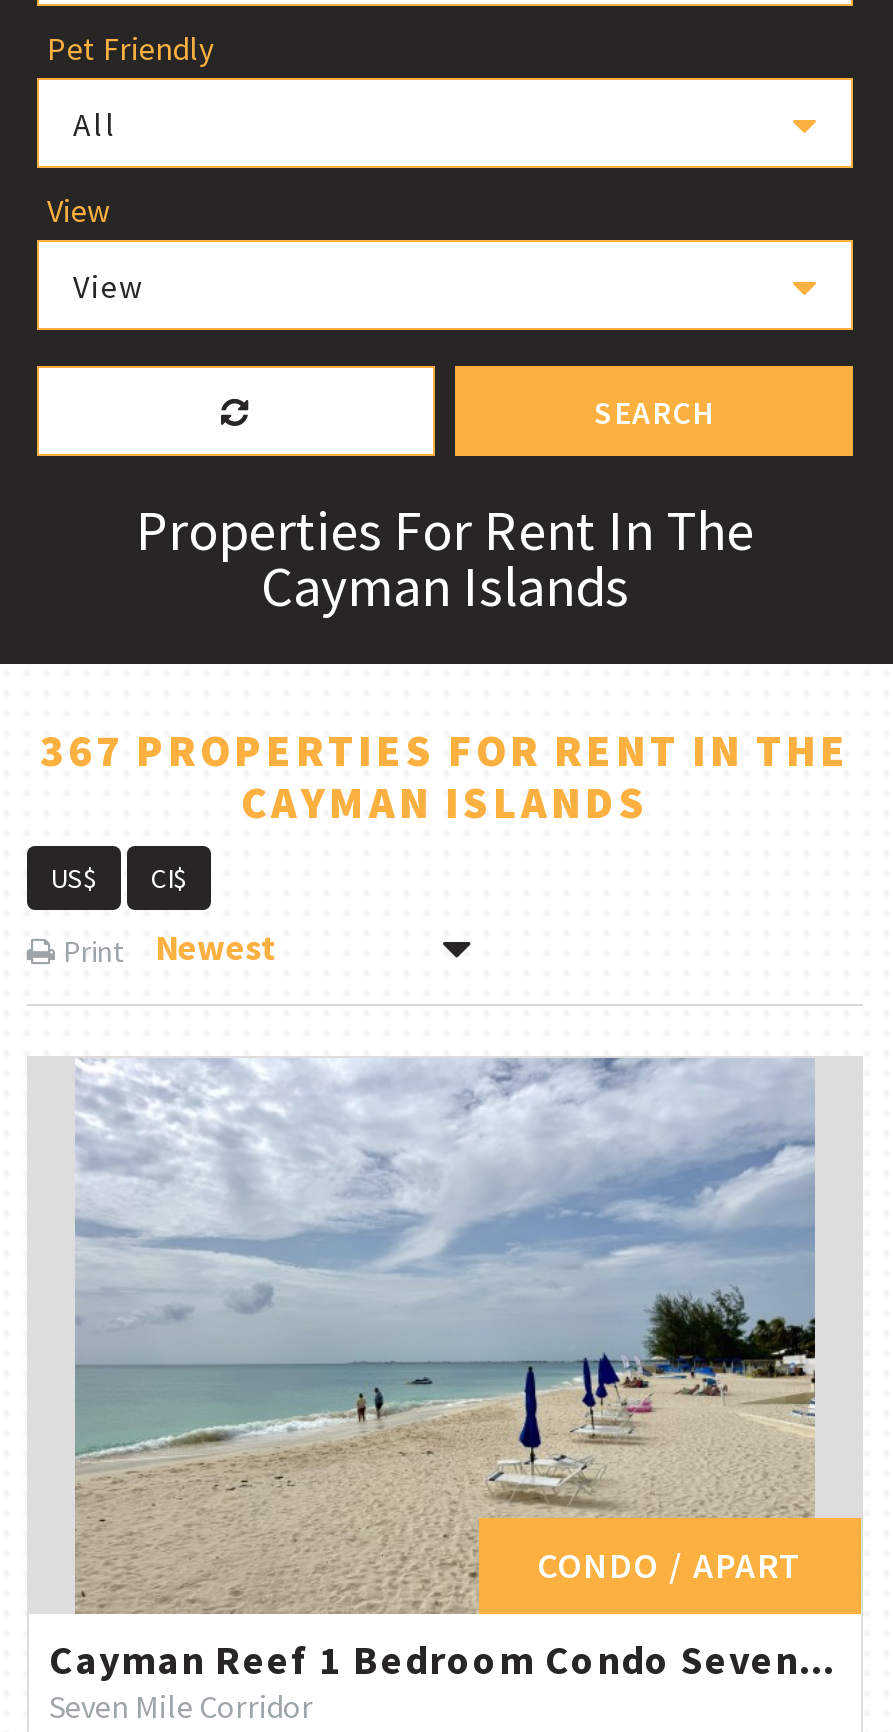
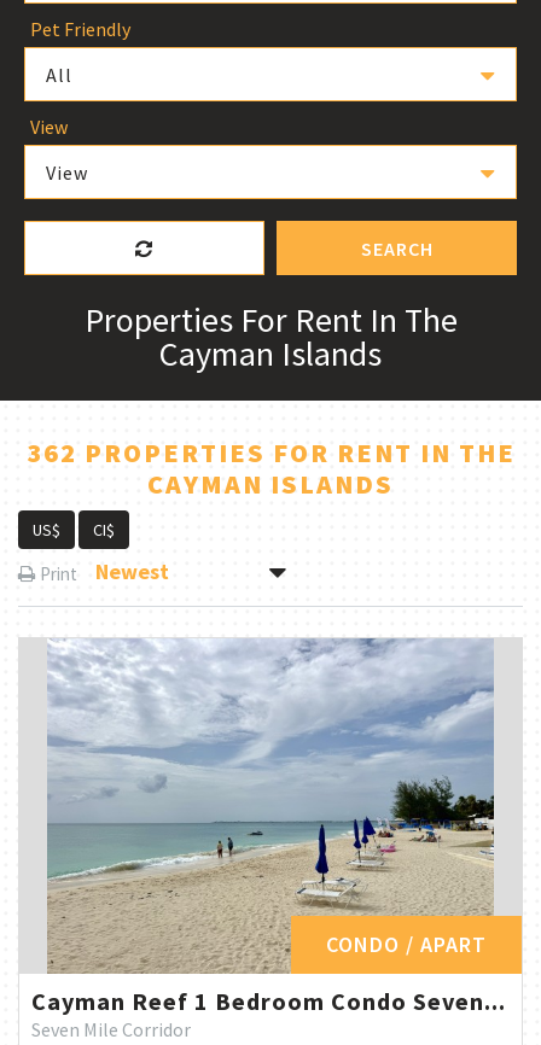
- 367 PROPERTIES FOR RENT IN THE
+ 362 PROPERTIES FOR RENT IN THE
